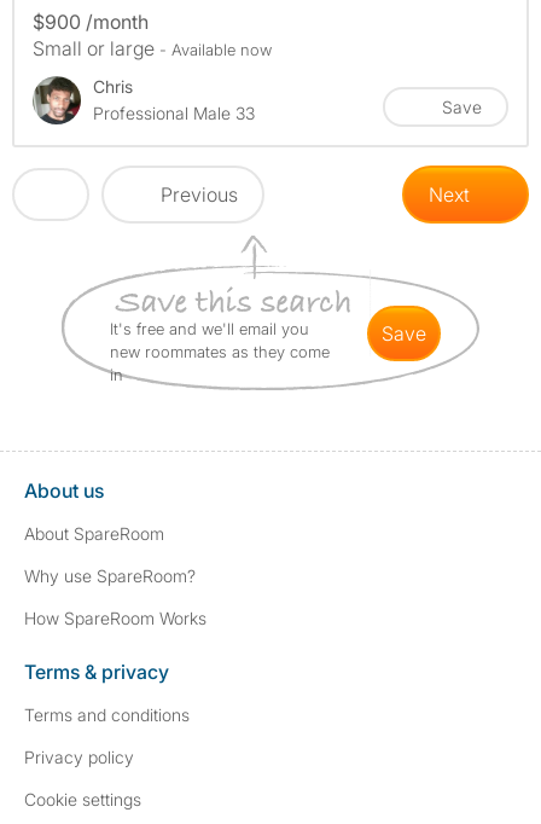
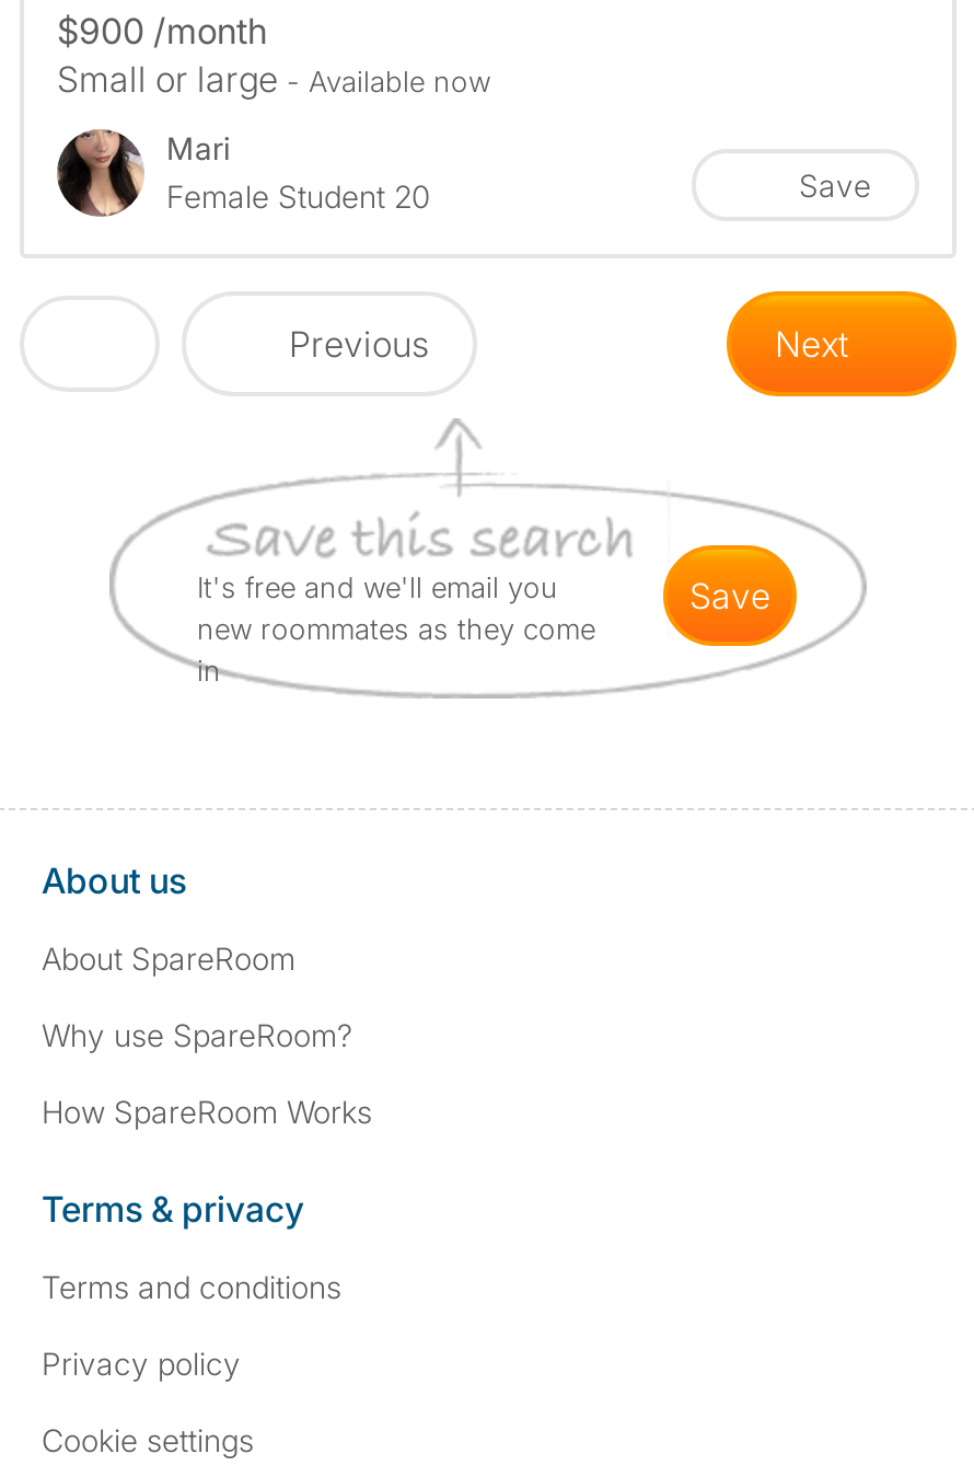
- [image]
- Chris
- Professional Male 33
+ [image]
+ Mari
+ Female Student 20
